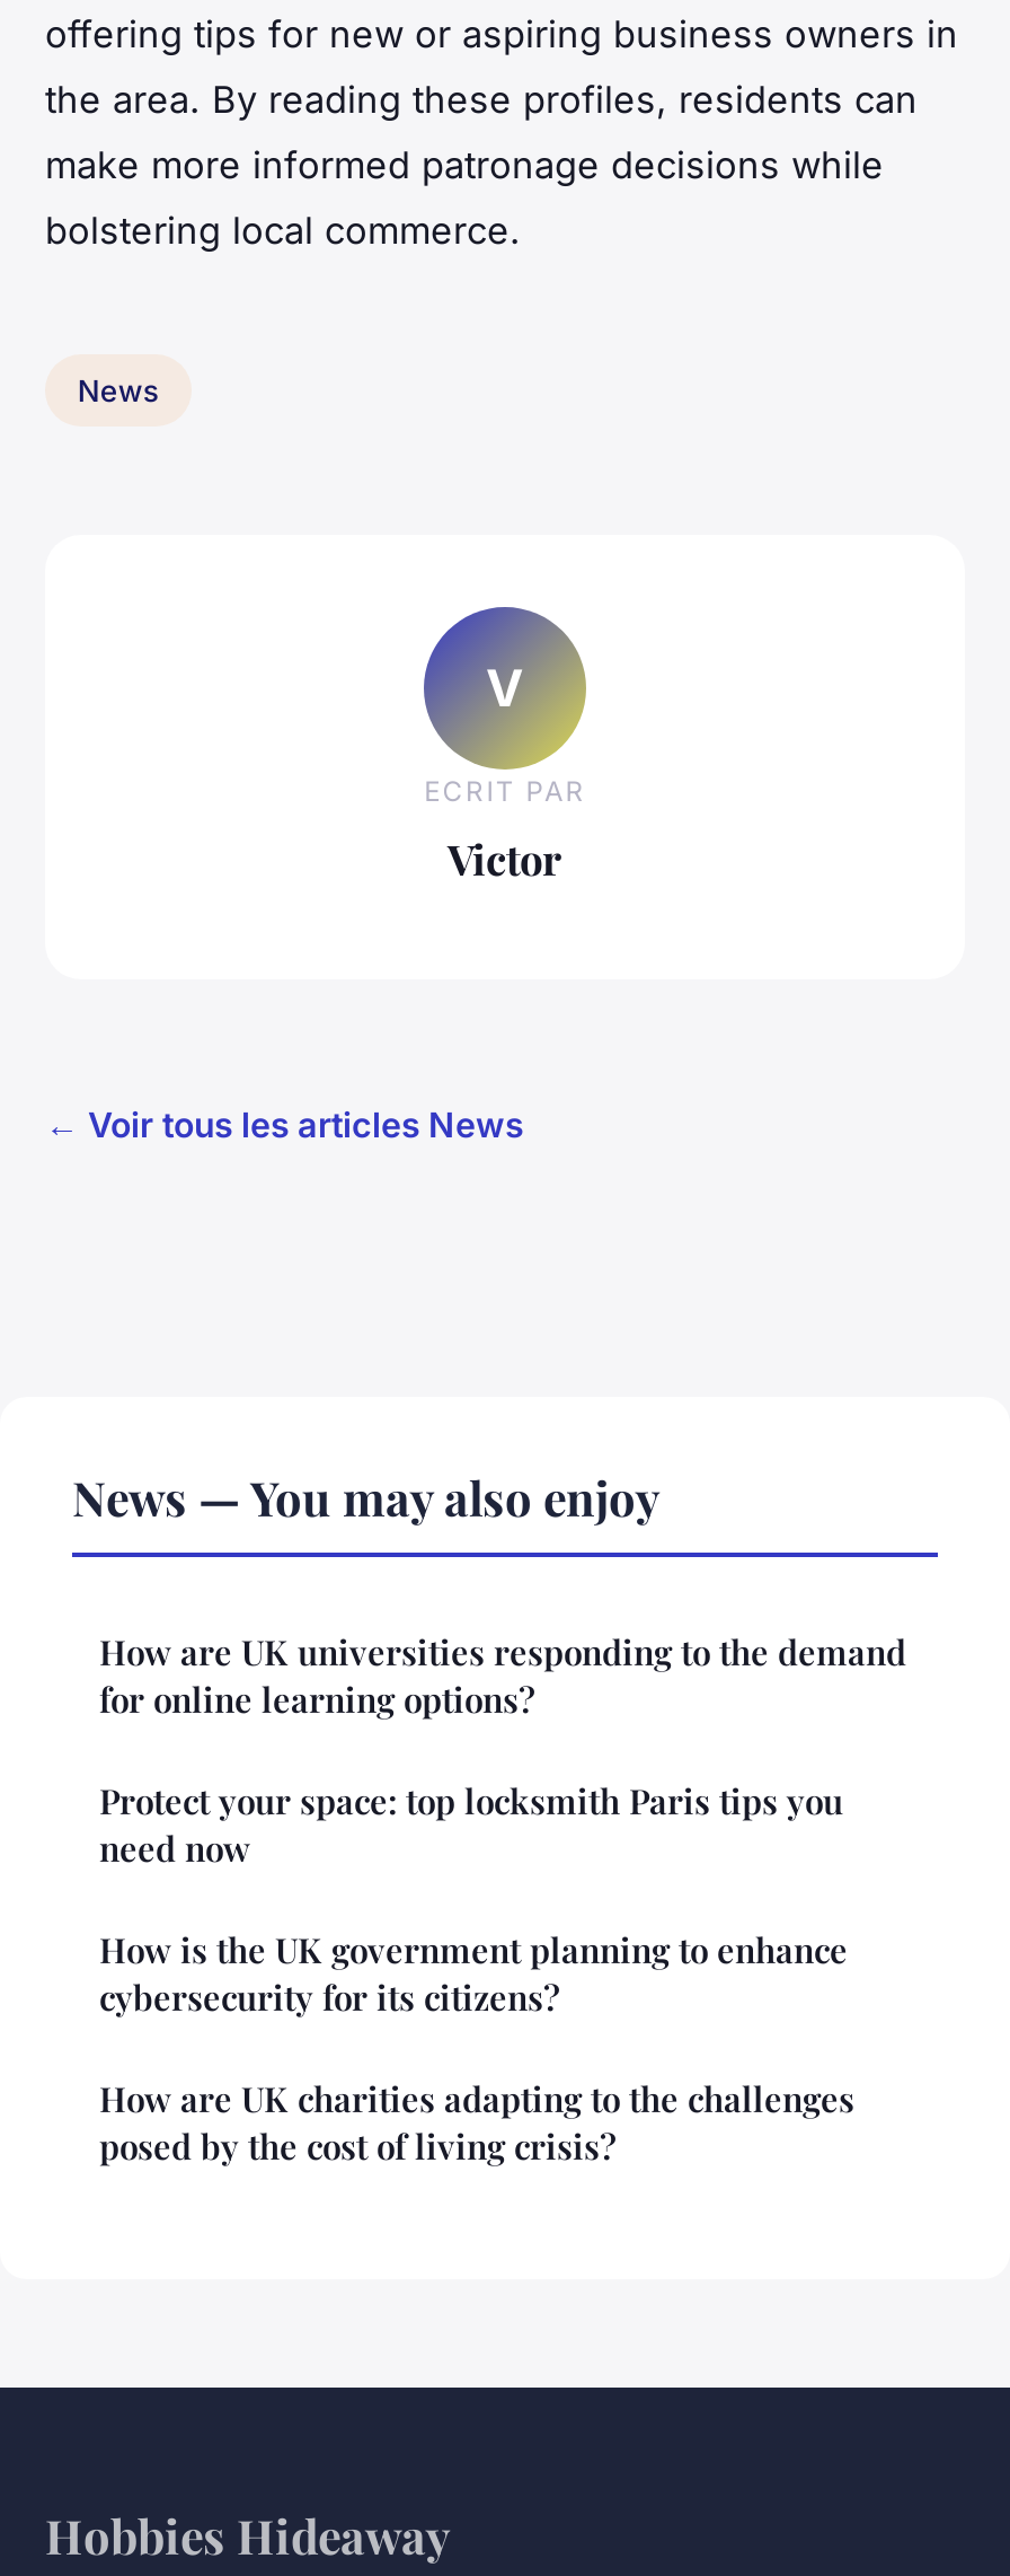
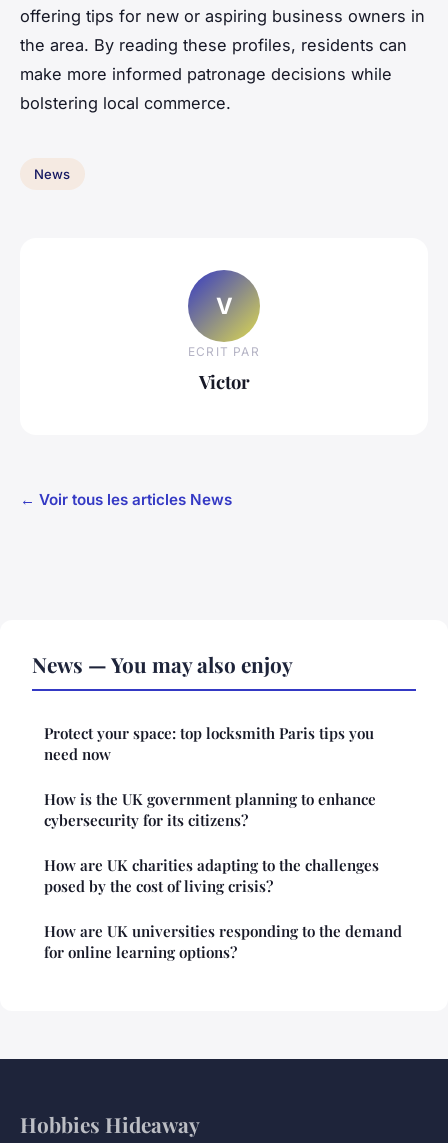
moved down: How are UK universities responding to the demand | for online learning options?

moved up: Protect your space: top locksmith Paris tips you | need now | How is the UK government planning to enhance | cybersecurity for its citizens? | How are UK charities adapting to the challenges | posed by the cost of living crisis?
